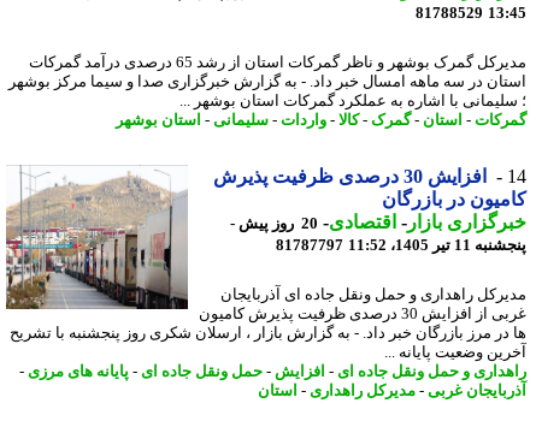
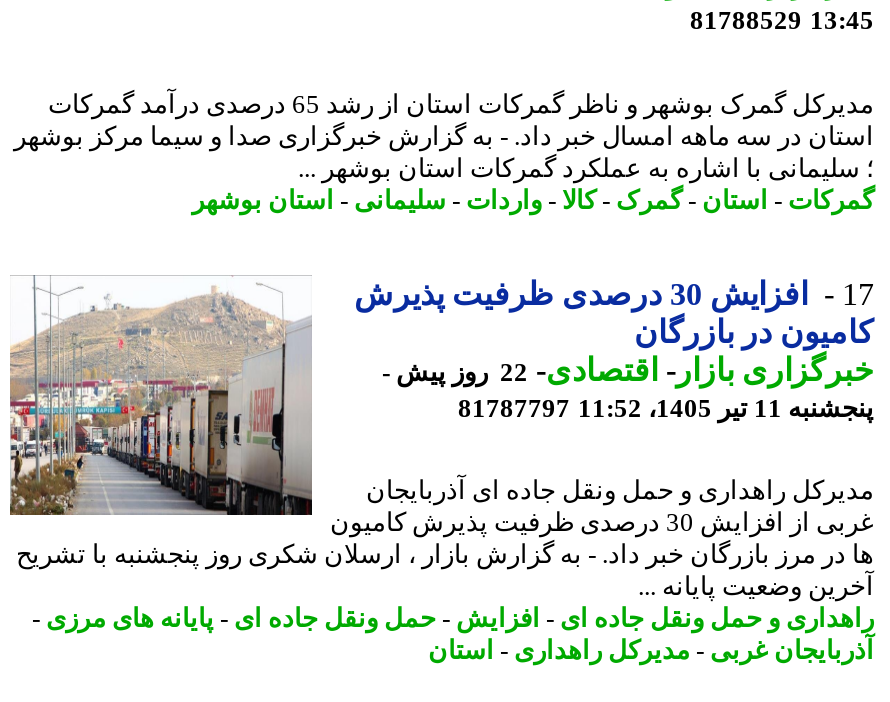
- 20 روز پیش -
+ 22 روز پیش -
